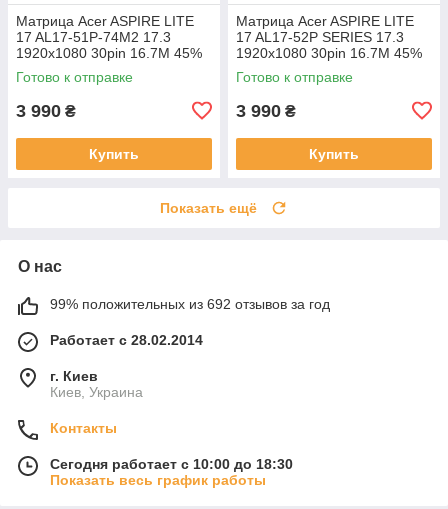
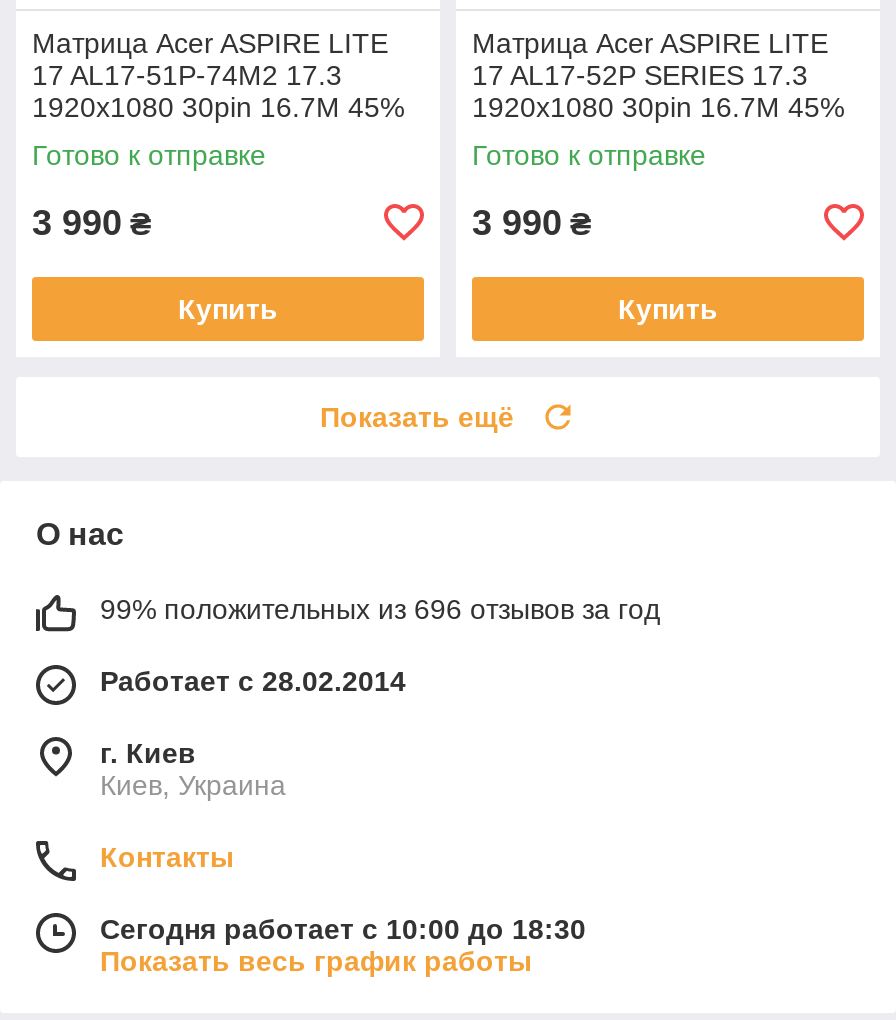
- 99% положительных из 692 отзывов за год
+ 99% положительных из 696 отзывов за год
